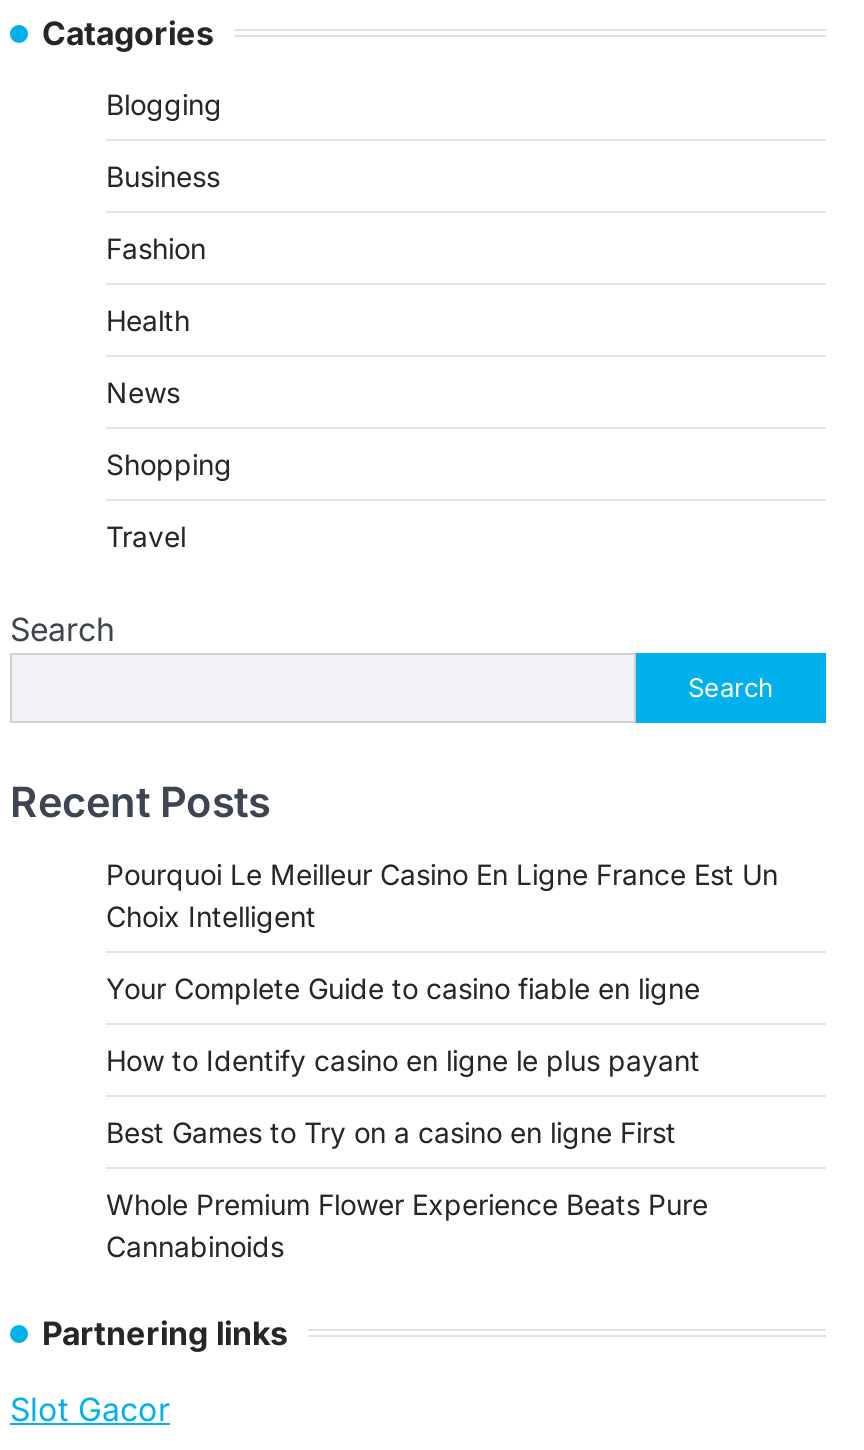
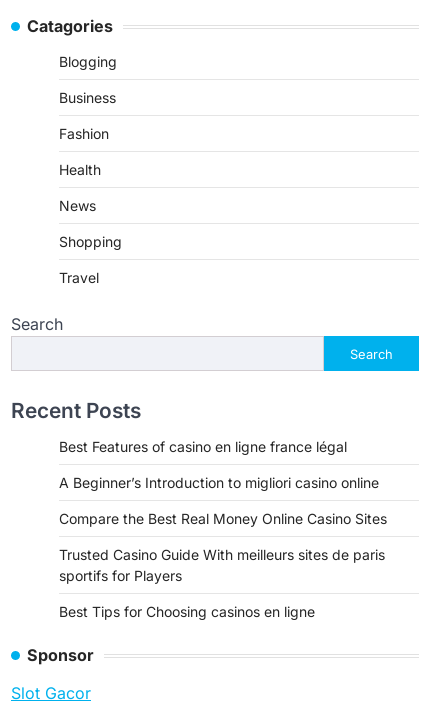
- Pourquoi Le Meilleur Casino En Ligne France Est Un
- Choix Intelligent
+ Best Features of casino en ligne france légal

- Your Complete Guide to casino fiable en ligne
+ A Beginner’s Introduction to migliori casino online

- How to Identify casino en ligne le plus payant
+ Compare the Best Real Money Online Casino Sites

- Best Games to Try on a casino en ligne First
+ Trusted Casino Guide With meilleurs sites de paris
+ sportifs for Players

- Whole Premium Flower Experience Beats Pure
- Cannabinoids
+ Best Tips for Choosing casinos en ligne

- Partnering links
+ Sponsor
